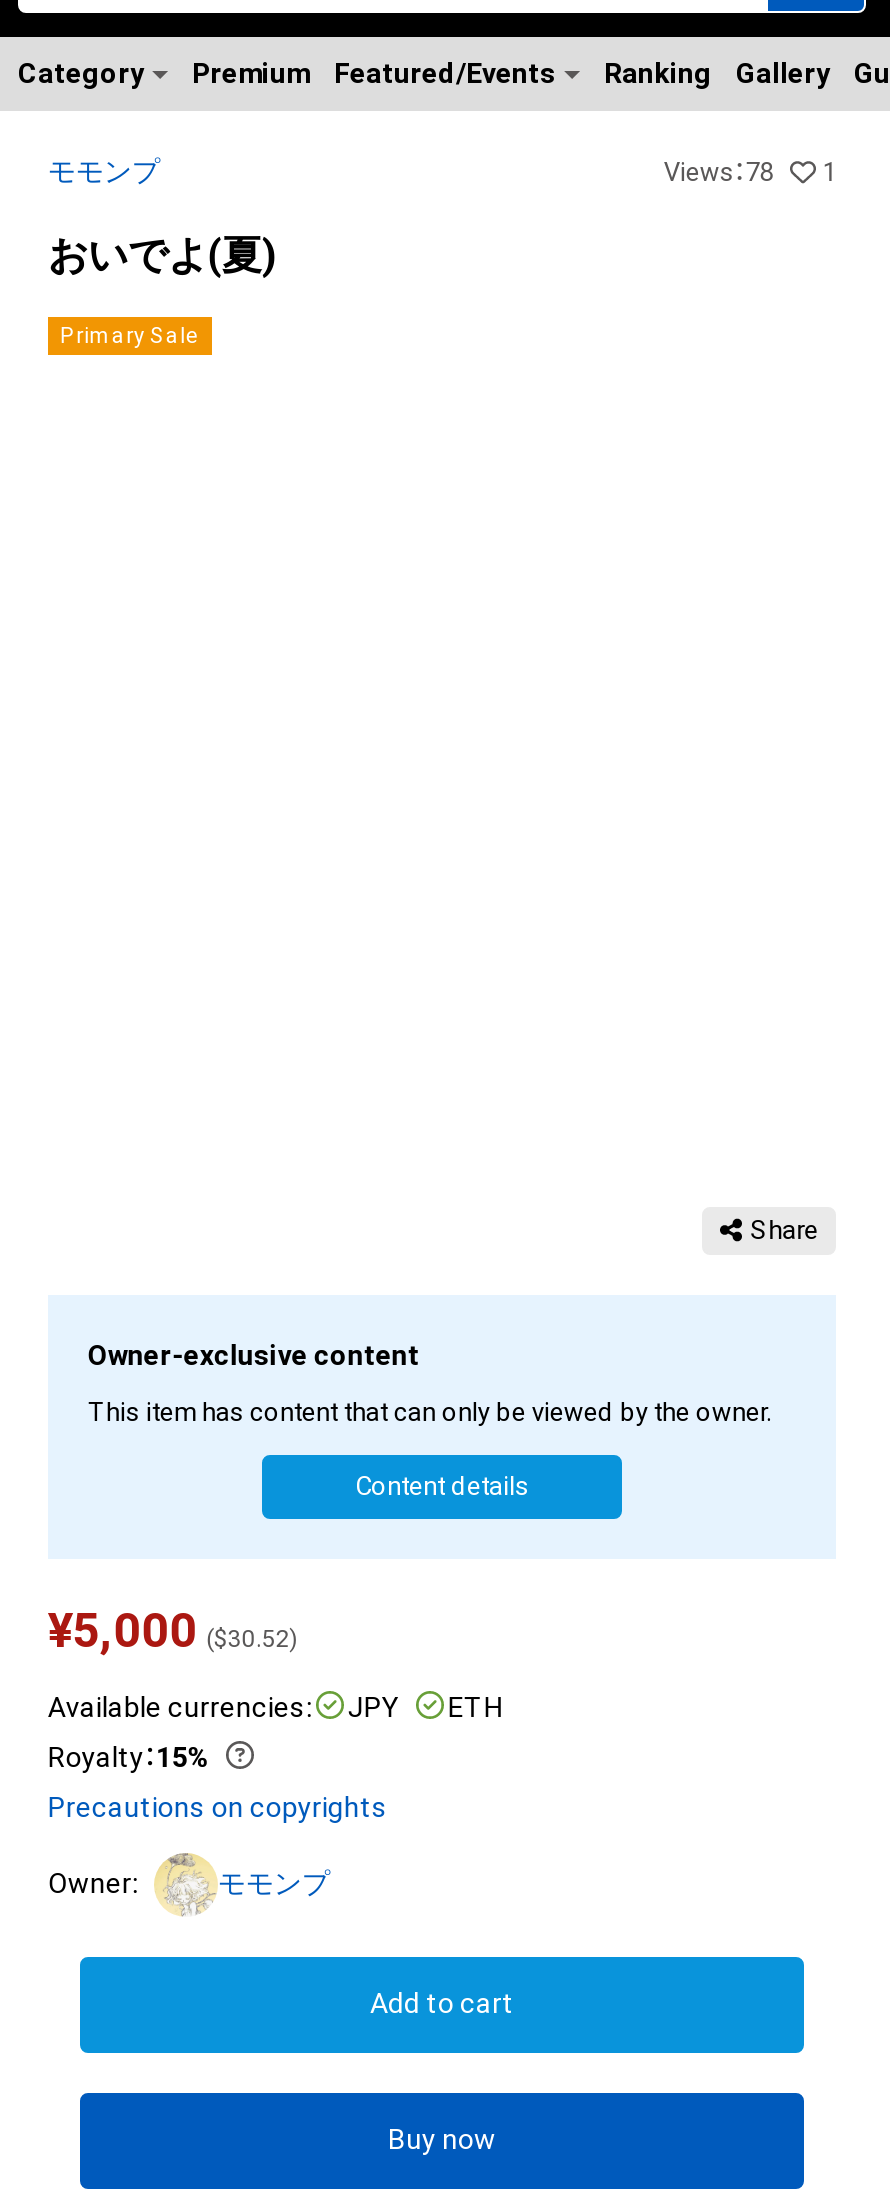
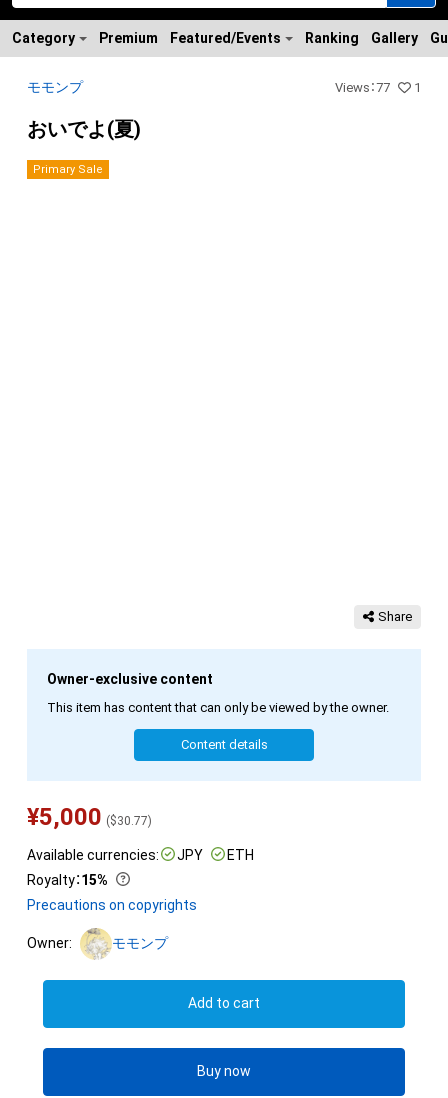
- Views：78 1
+ Views：77 1

- ¥5,000 ($30.52)
+ ¥5,000 ($30.77)
